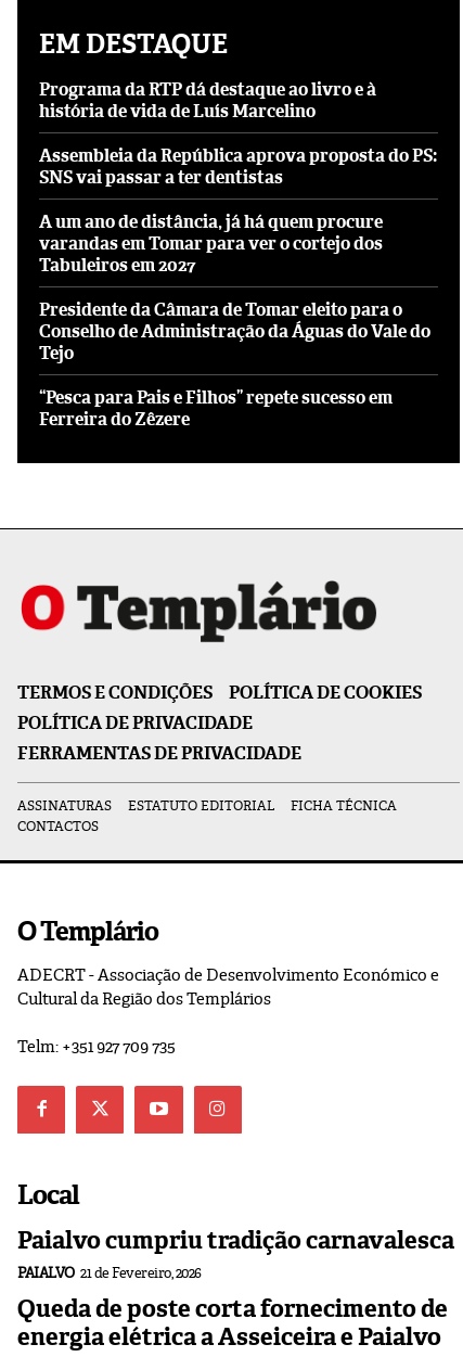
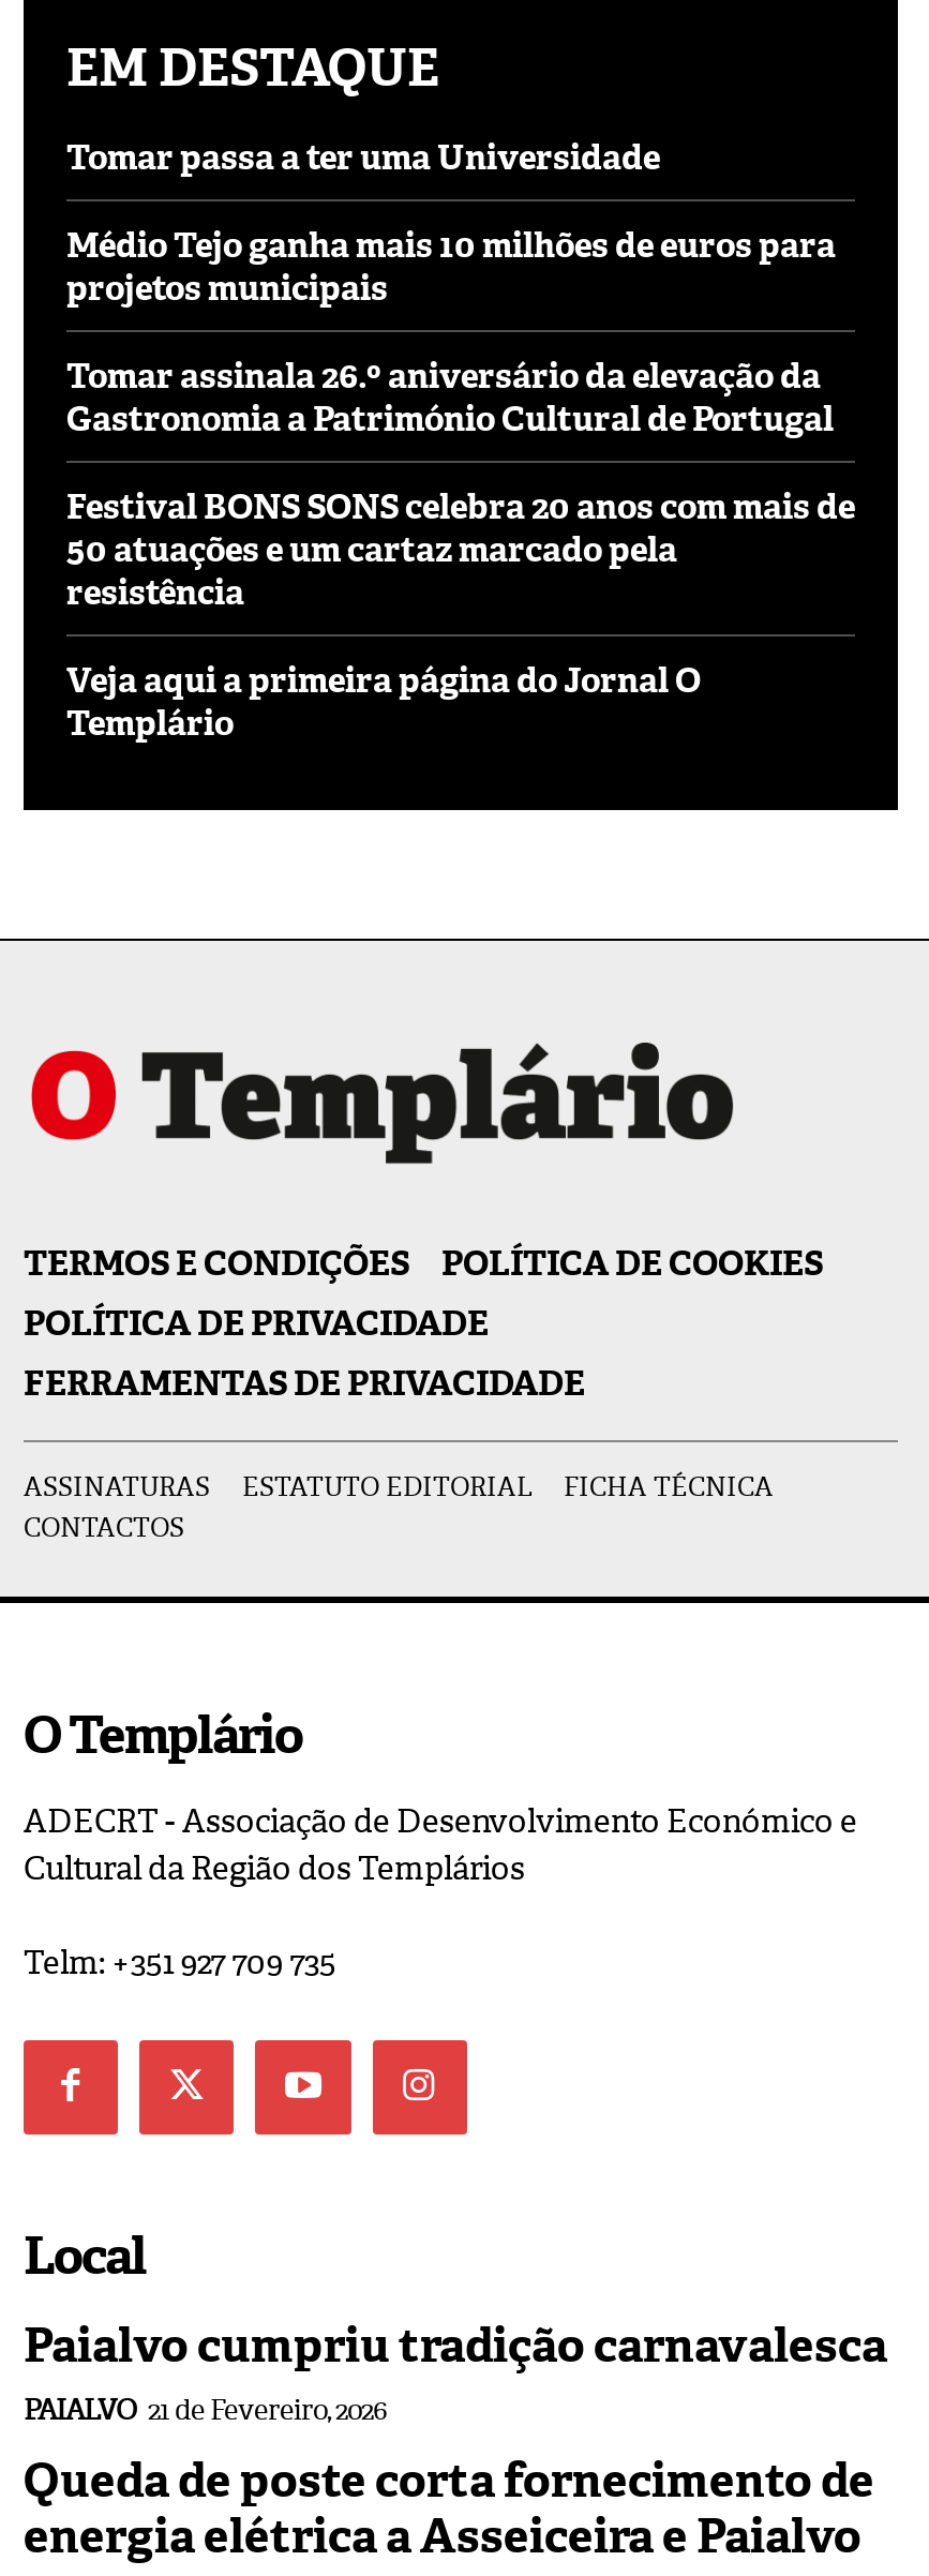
- Programa da RTP dá destaque ao livro e à
- história de vida de Luís Marcelino
+ Tomar passa a ter uma Universidade

- Assembleia da República aprova proposta do PS:
- SNS vai passar a ter dentistas
+ Médio Tejo ganha mais 10 milhões de euros para
+ projetos municipais

- A um ano de distância, já há quem procure
- varandas em Tomar para ver o cortejo dos
- Tabuleiros em 2027
+ Tomar assinala 26.º aniversário da elevação da
+ Gastronomia a Património Cultural de Portugal

- Presidente da Câmara de Tomar eleito para o
- Conselho de Administração da Águas do Vale do
- Tejo
+ Festival BONS SONS celebra 20 anos com mais de
+ 50 atuações e um cartaz marcado pela
+ resistência

- “Pesca para Pais e Filhos” repete sucesso em
- Ferreira do Zêzere
+ Veja aqui a primeira página do Jornal O
+ Templário
